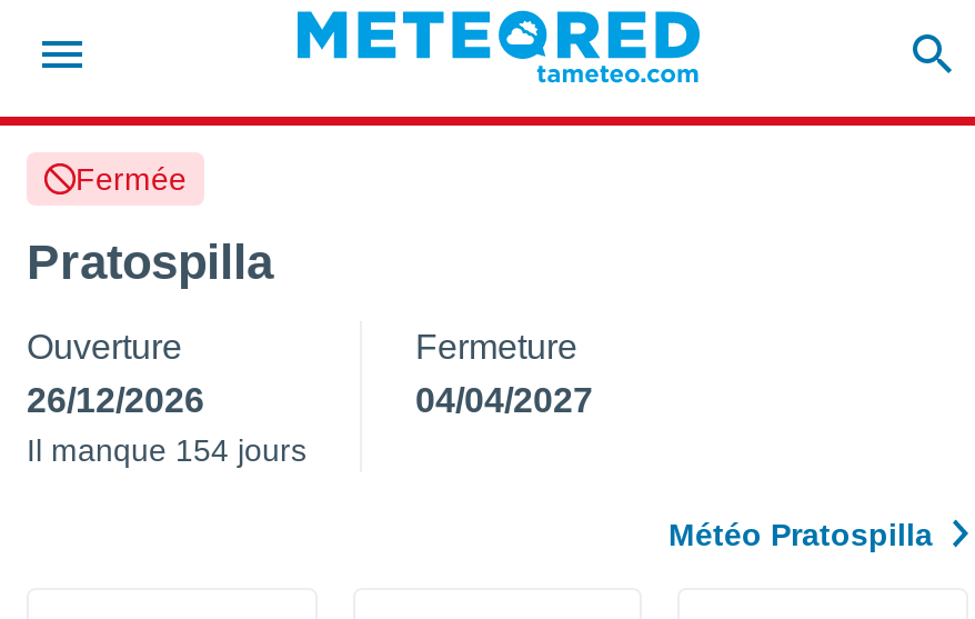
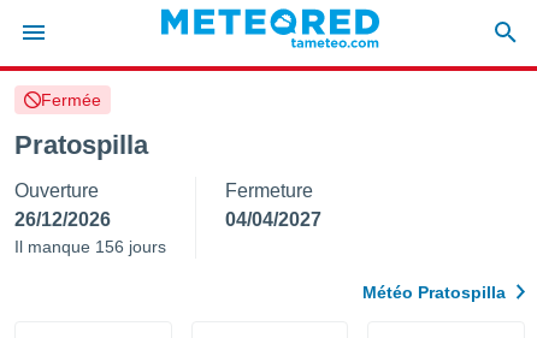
- Il manque 154 jours
+ Il manque 156 jours
